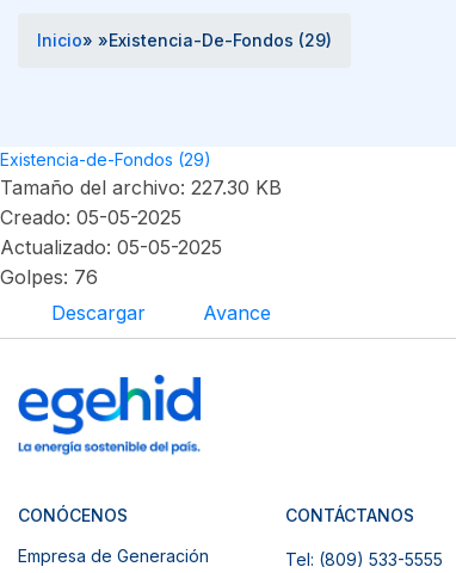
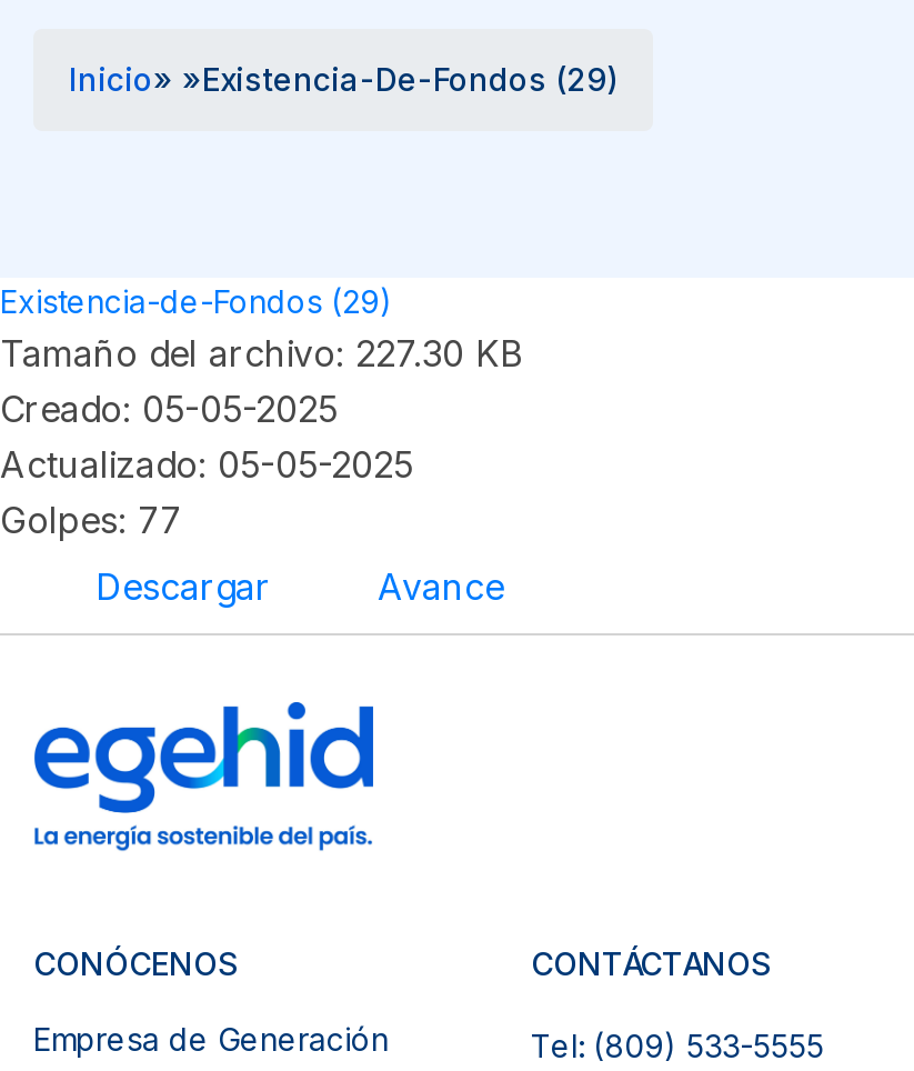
- Golpes: 76
+ Golpes: 77
